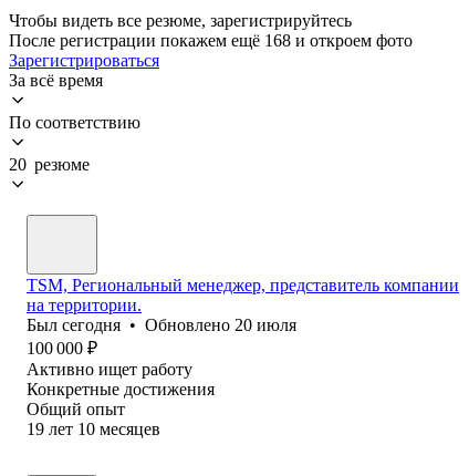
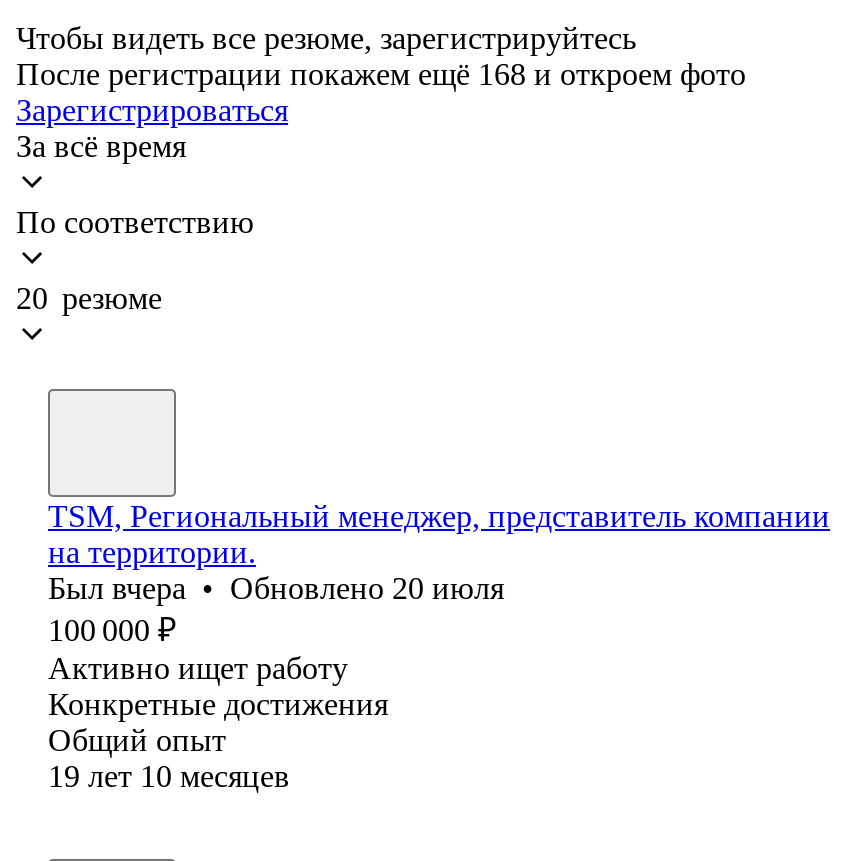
- Был сегодня • Обновлено 20 июля
+ Был вчера • Обновлено 20 июля
